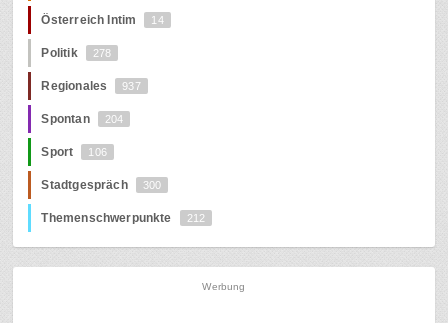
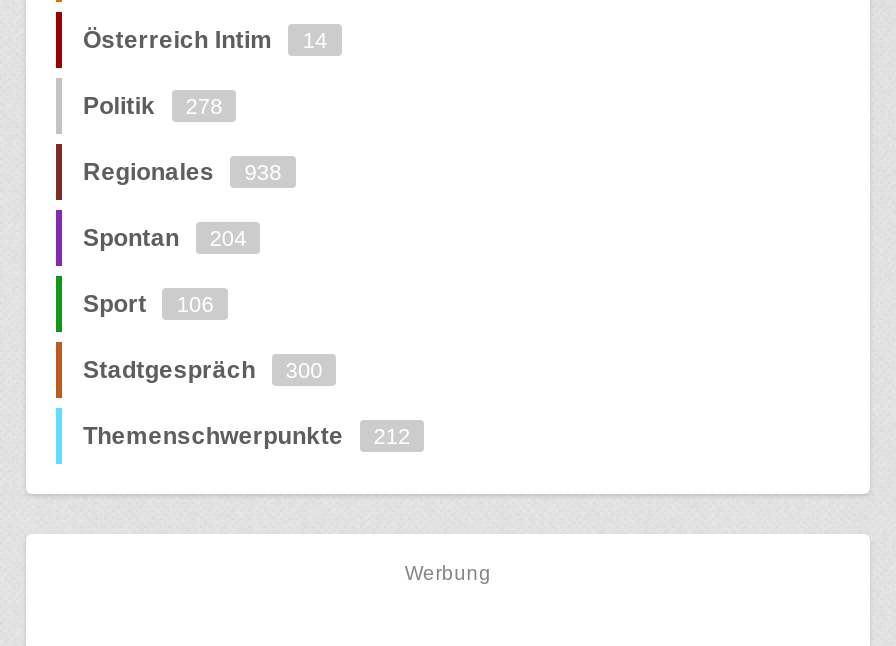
- Regionales 937
+ Regionales 938
